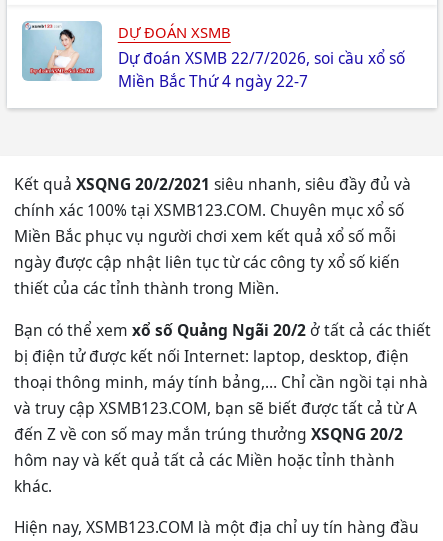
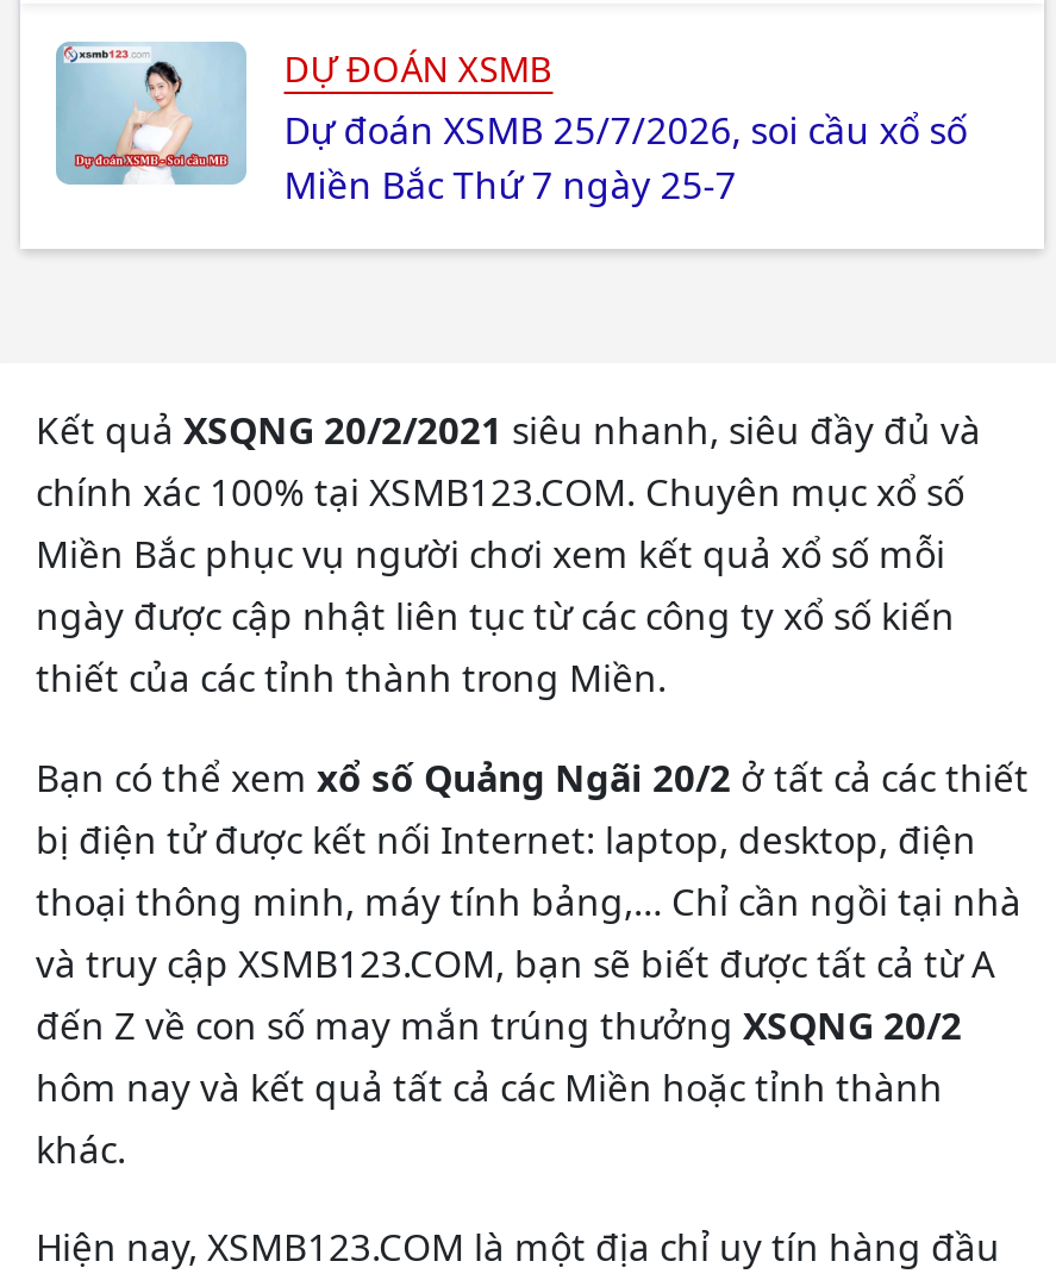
- Dự đoán XSMB 22/7/2026, soi cầu xổ số
+ Dự đoán XSMB 25/7/2026, soi cầu xổ số

- Miền Bắc Thứ 4 ngày 22-7
+ Miền Bắc Thứ 7 ngày 25-7
